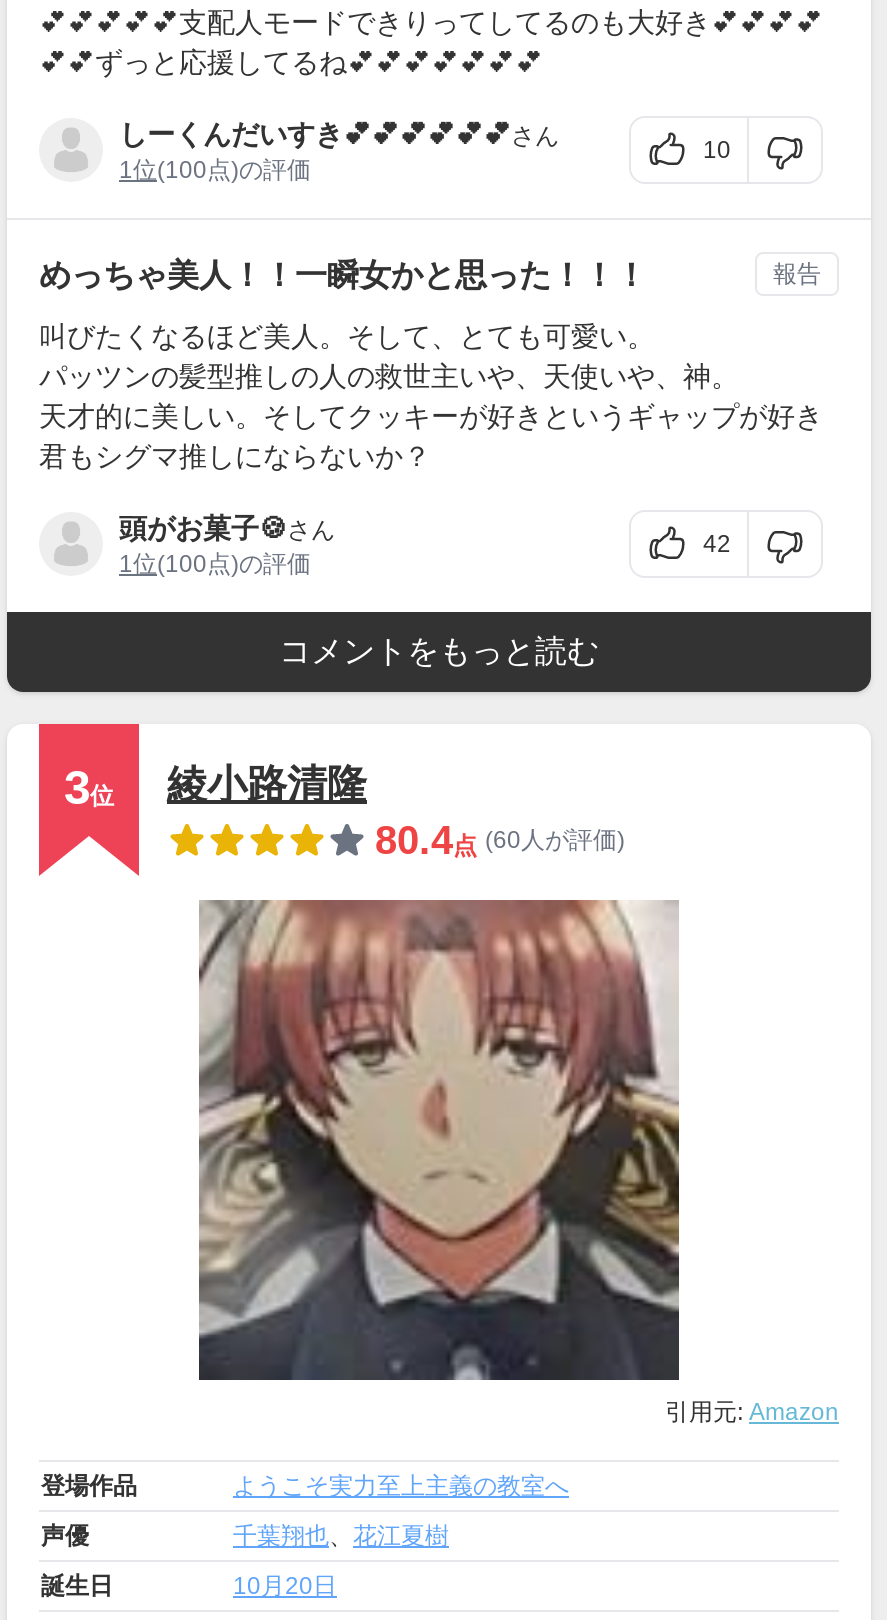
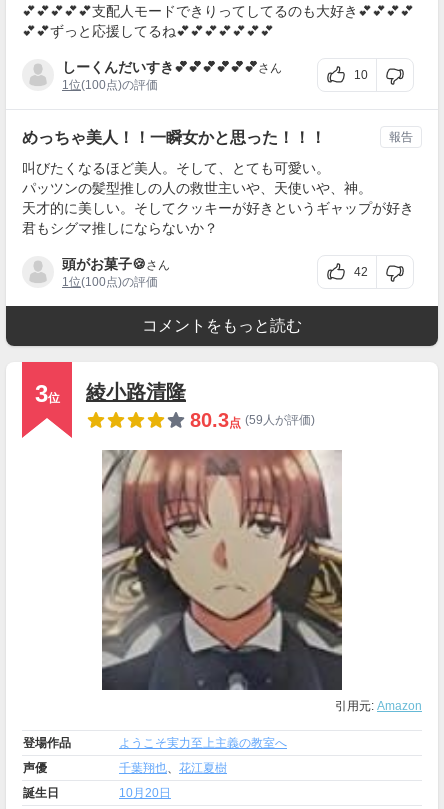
- 80.4点 (60人が評価)
+ 80.3点 (59人が評価)
